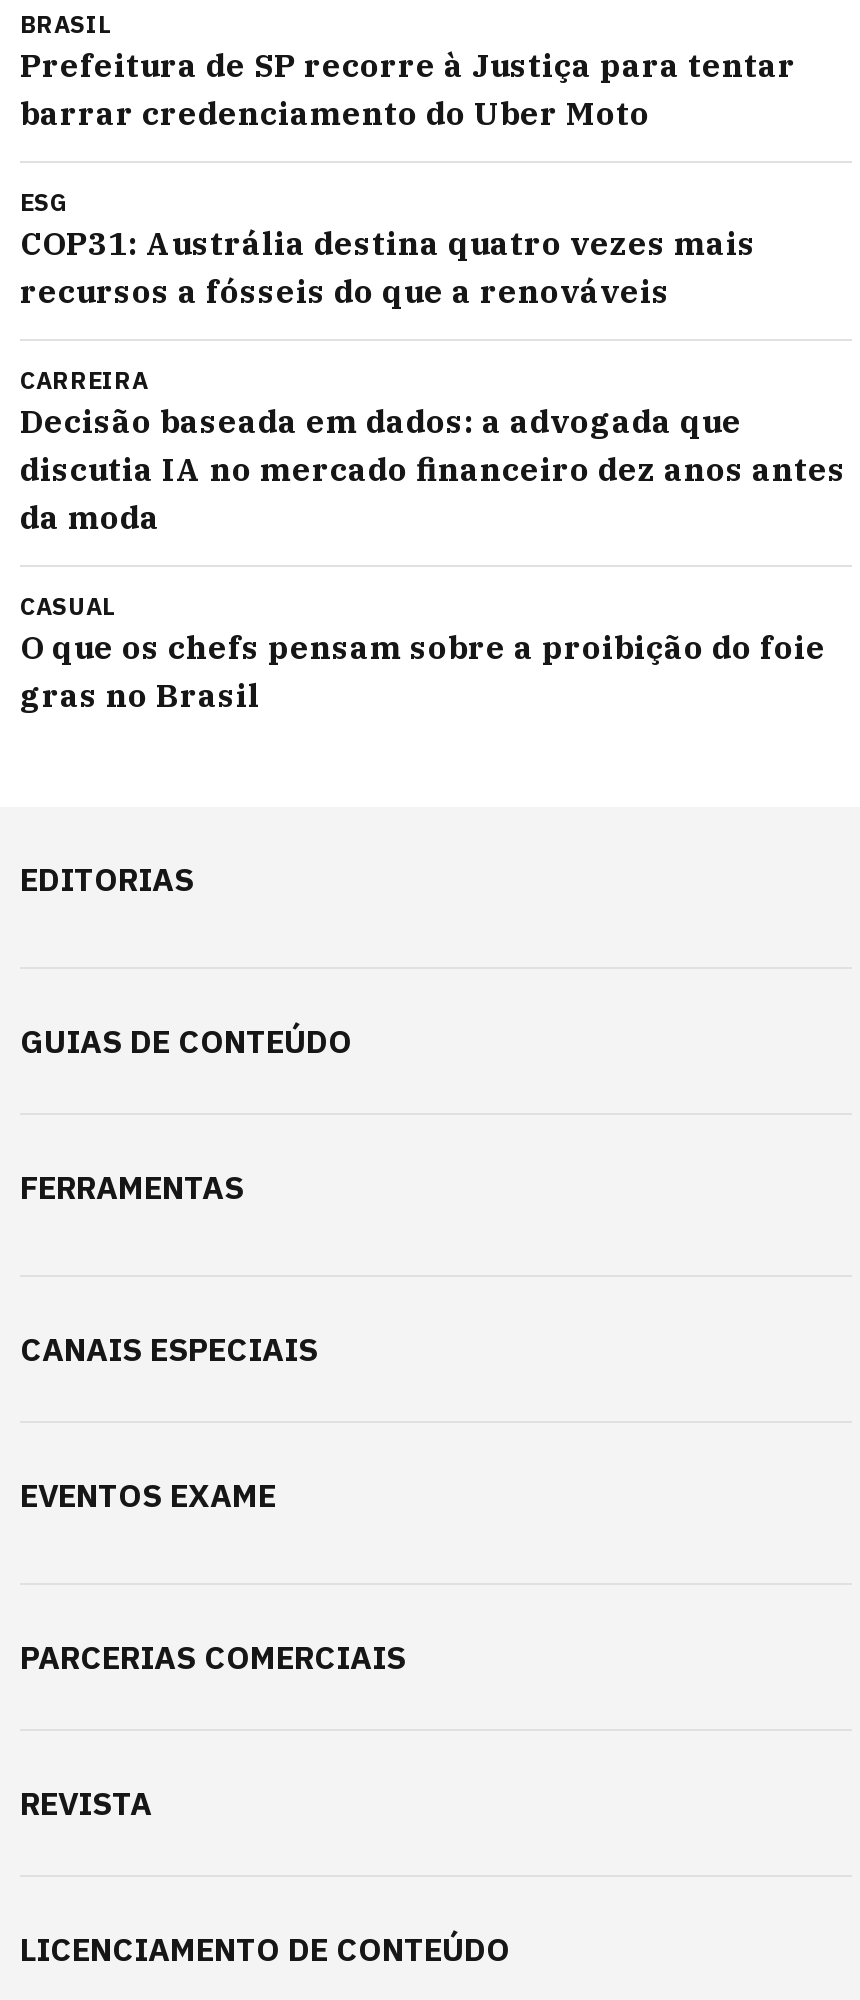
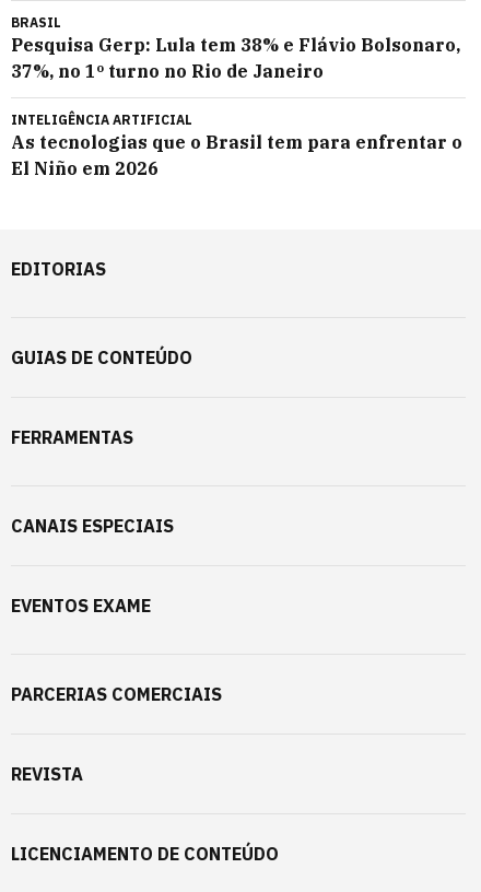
- Prefeitura de SP recorre à Justiça para tentar
- barrar credenciamento do Uber Moto
- ESG
- COP31: Austrália destina quatro vezes mais
- recursos a fósseis do que a renováveis
- CARREIRA
- Decisão baseada em dados: a advogada que
- discutia IA no mercado financeiro dez anos antes
- da moda
- CASUAL
- O que os chefs pensam sobre a proibição do foie
- gras no Brasil
+ Pesquisa Gerp: Lula tem 38% e Flávio Bolsonaro,
+ 37%, no 1º turno no Rio de Janeiro
+ INTELIGÊNCIA ARTIFICIAL
+ As tecnologias que o Brasil tem para enfrentar o
+ El Niño em 2026
